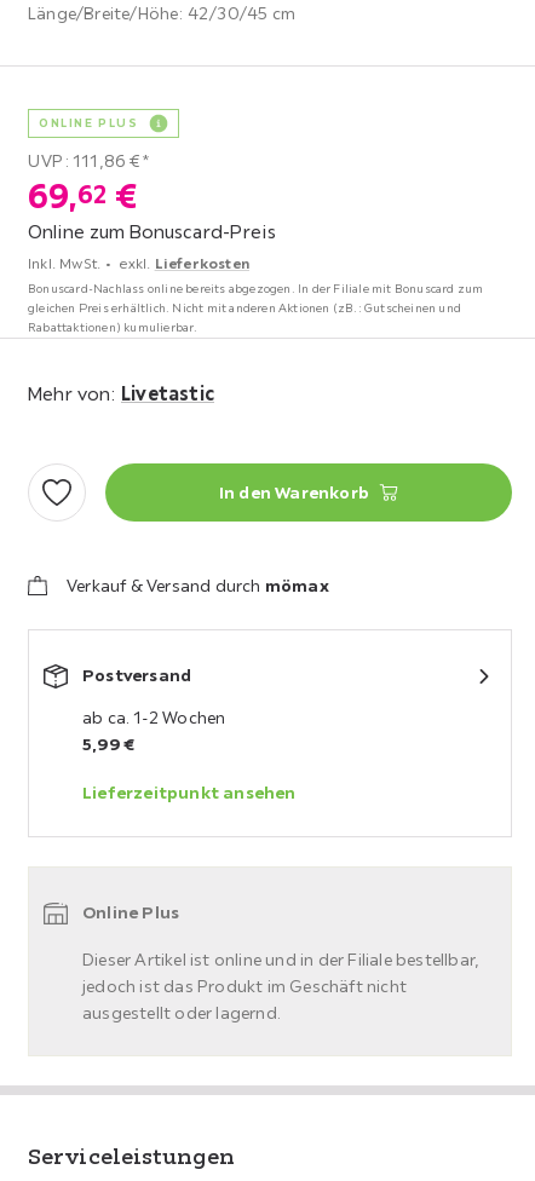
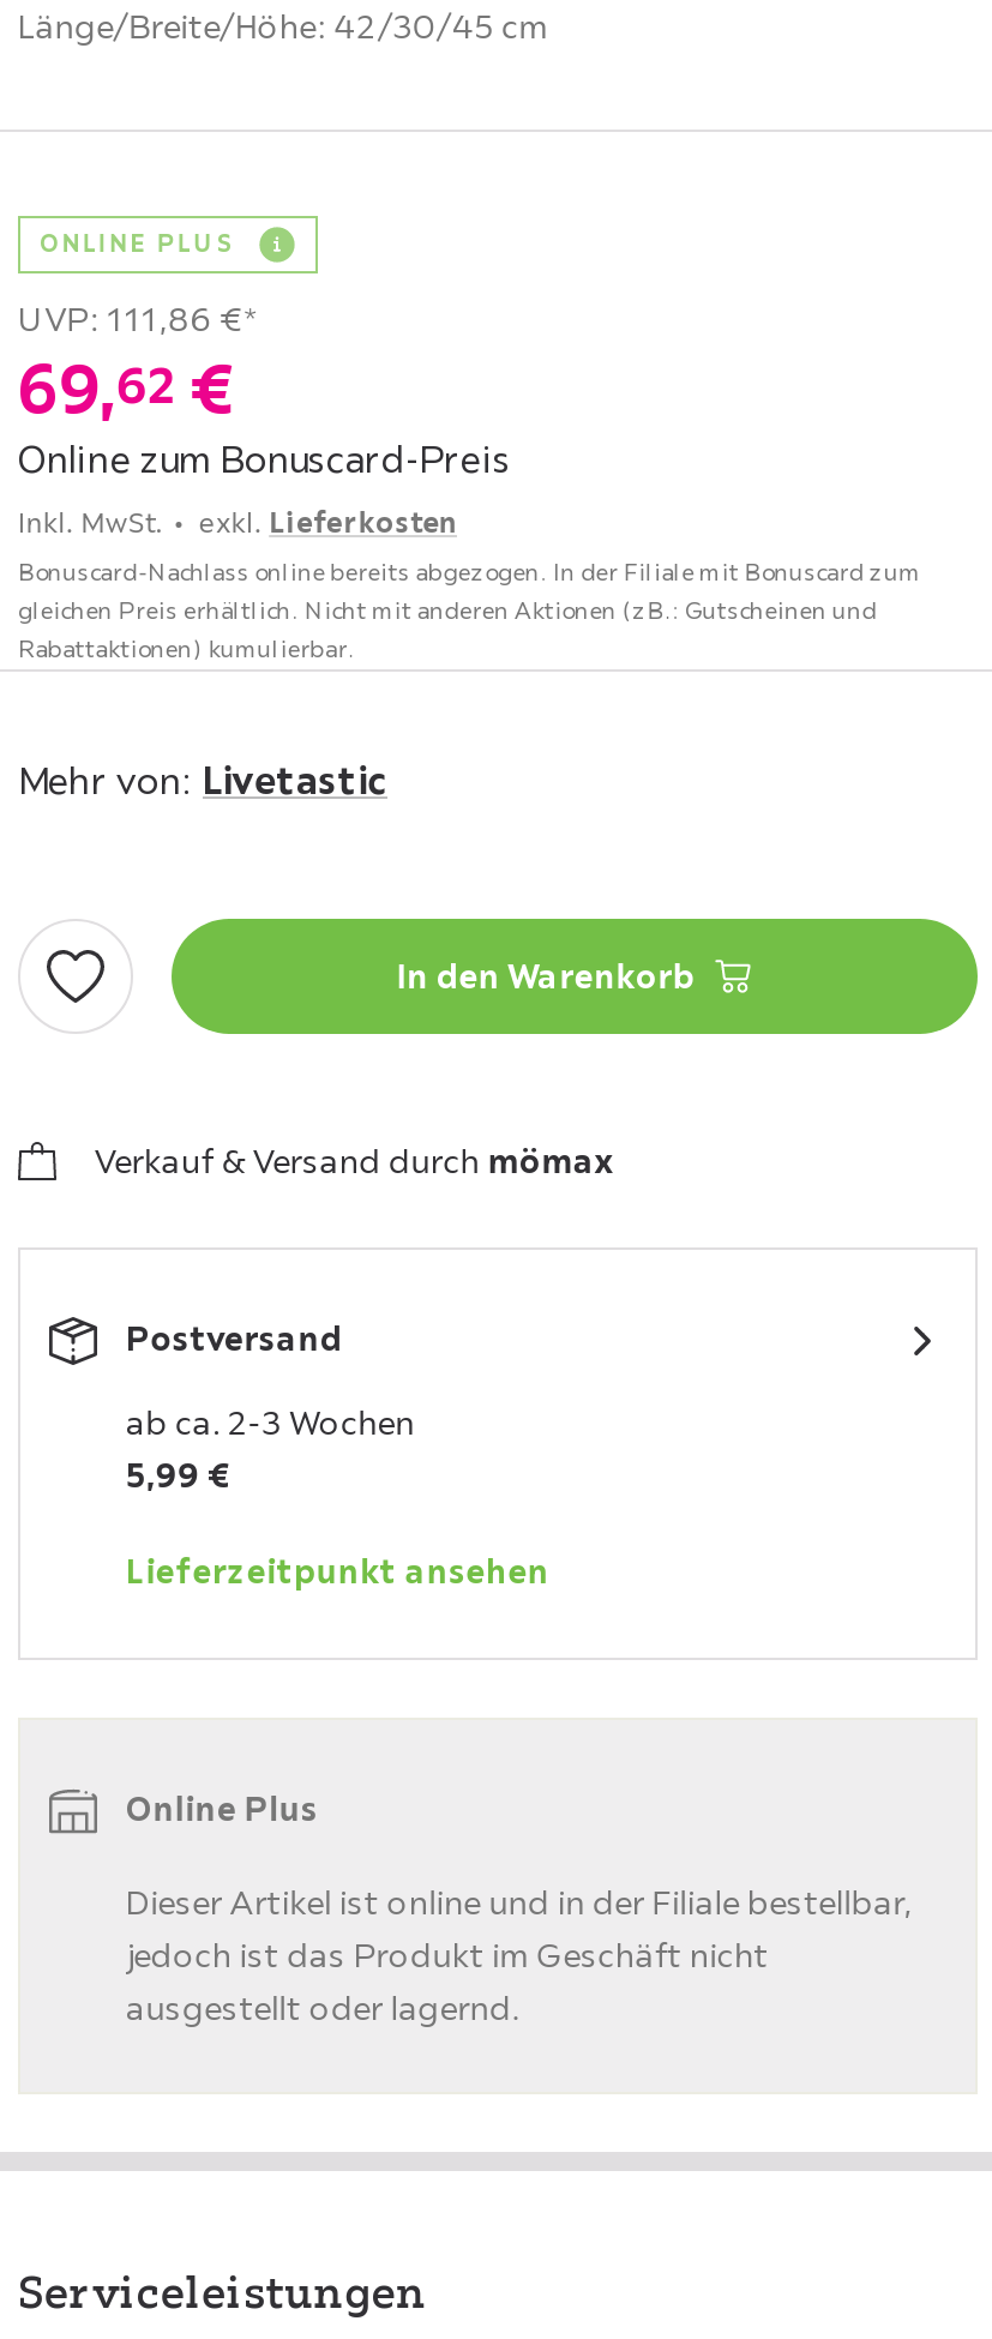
- ab ca. 1-2 Wochen
+ ab ca. 2-3 Wochen
